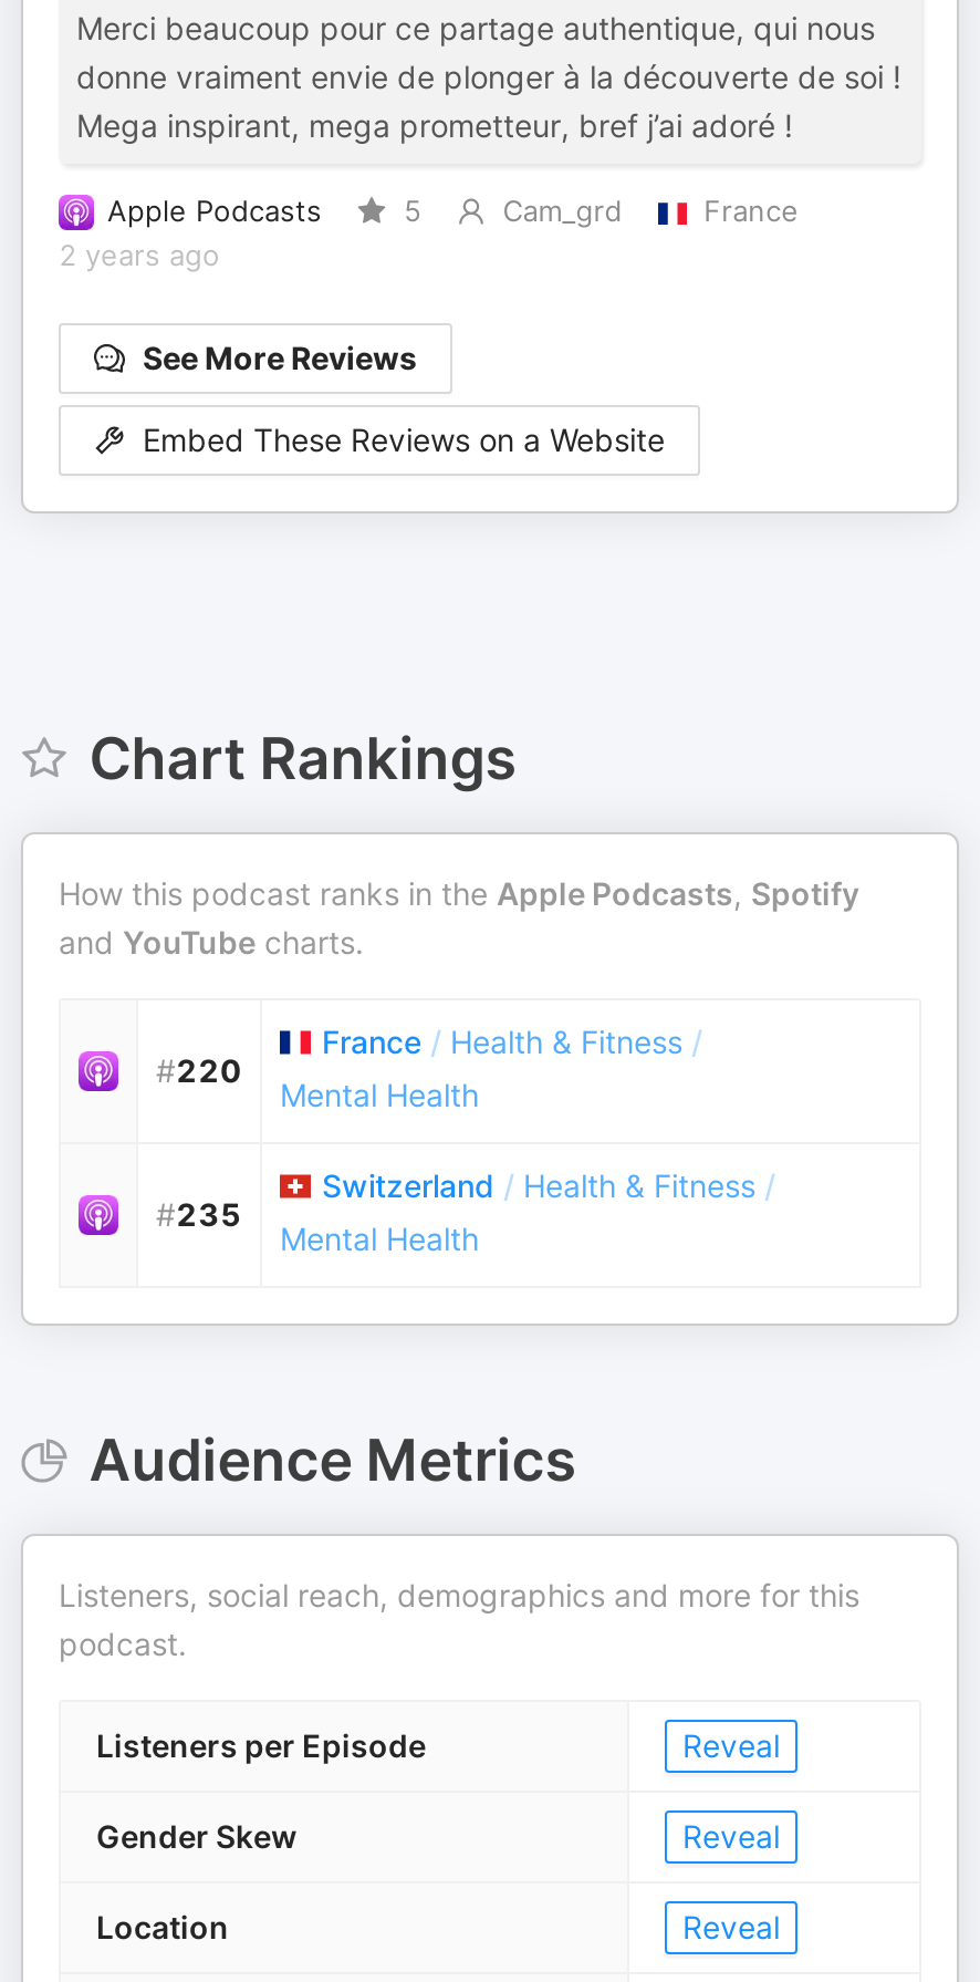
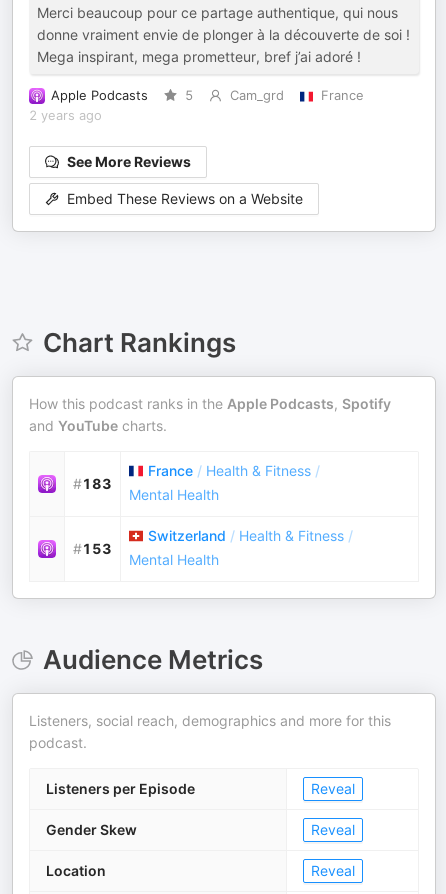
- #220
+ #183

- #235
+ #153
